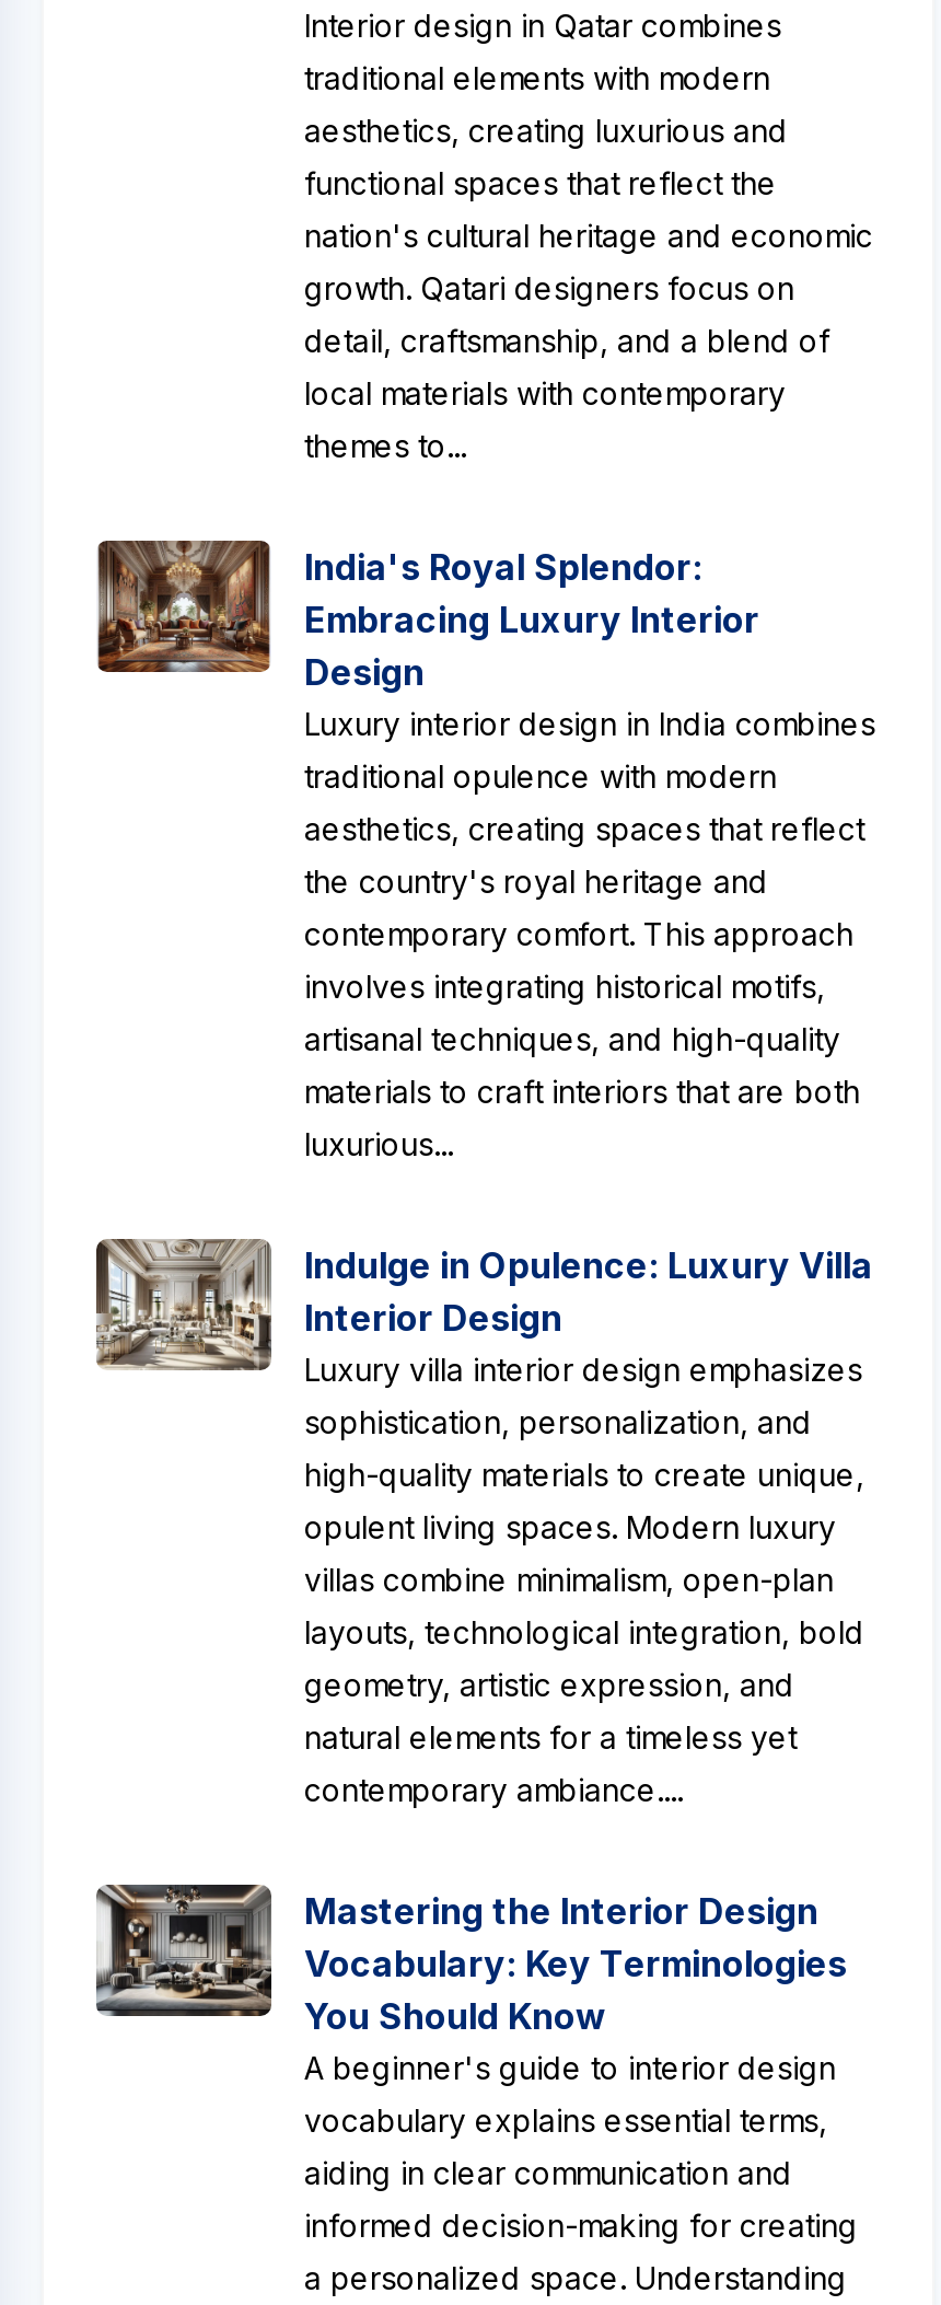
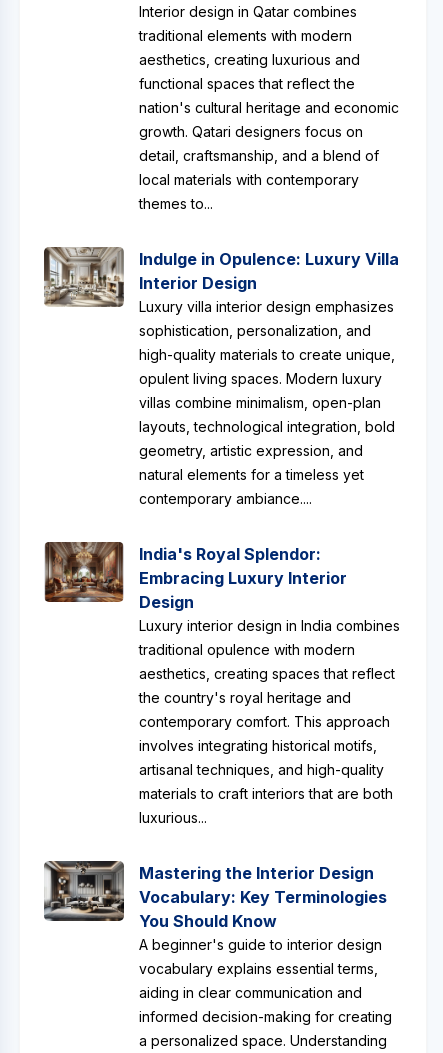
moved down: [image] | India's Royal Splendor: | Embracing Luxury Interior | ... | materials to craft interiors that are both | luxurious...

moved up: [image] | Indulge in Opulence: Luxury Villa | Interior Design | ... | natural elements for a timeless yet | contemporary ambiance....
